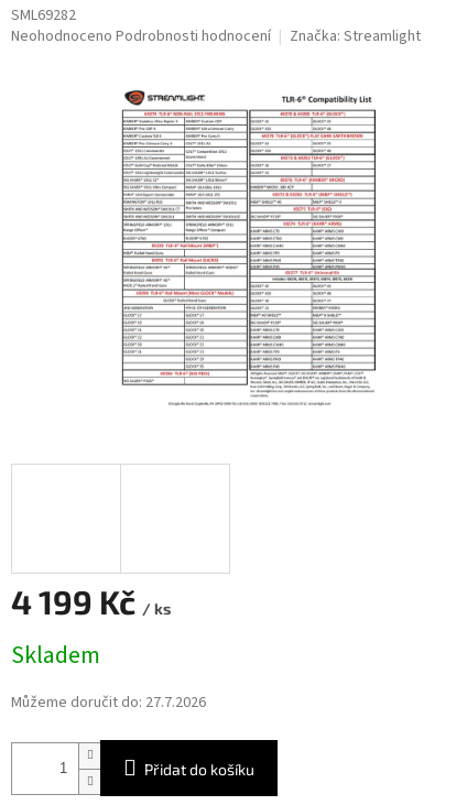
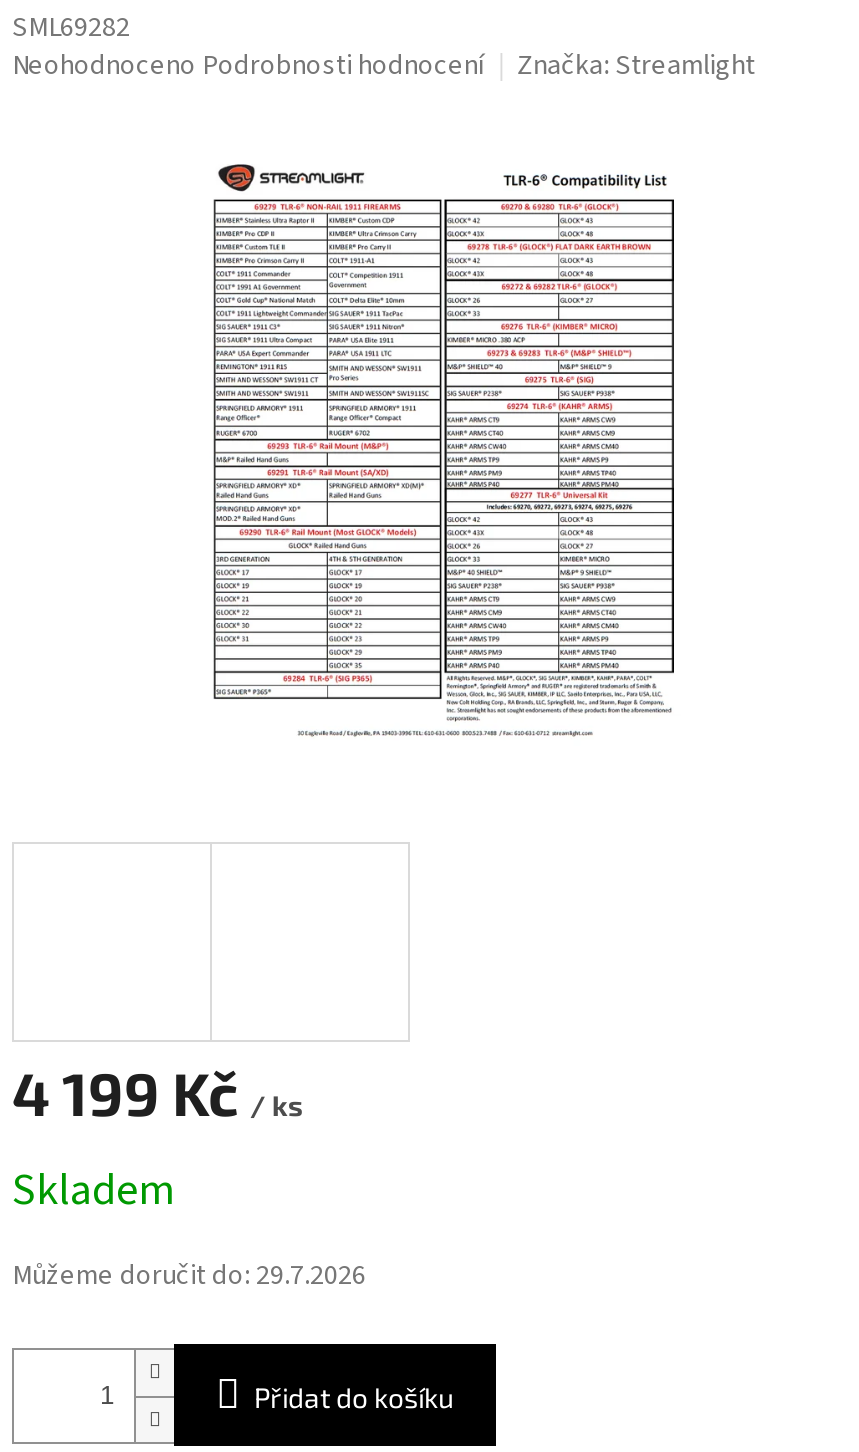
- Můžeme doručit do: 27.7.2026
+ Můžeme doručit do: 29.7.2026
